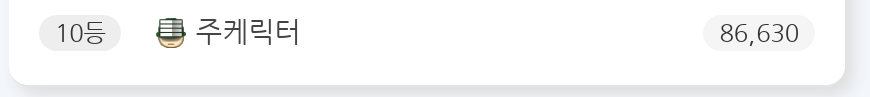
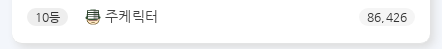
- 86,630
+ 86,426
